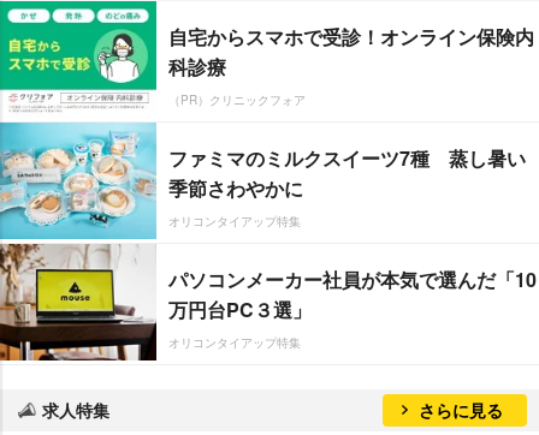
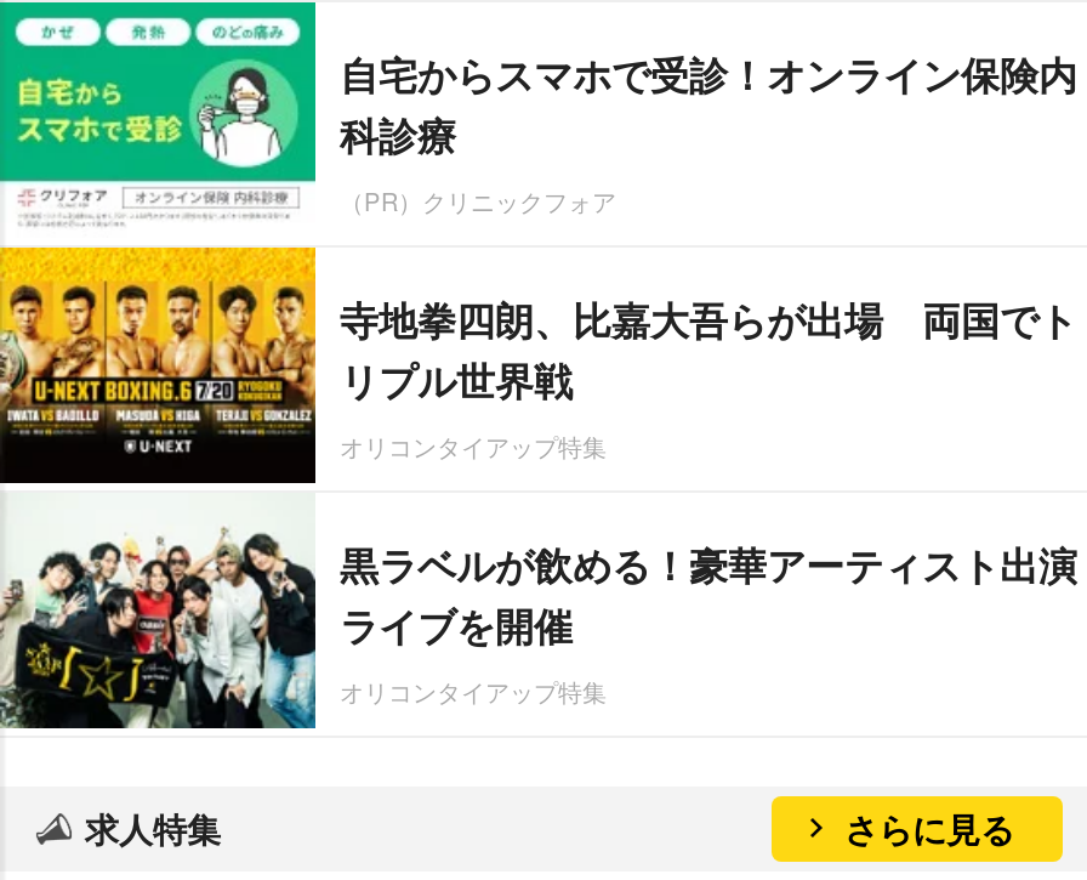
- [image]
- ファミマのミルクスイーツ7種 蒸し暑い
- 季節さわやかに
+ [image]
+ 寺地拳四朗、比嘉大吾らが出場 両国でト
+ リプル世界戦

- パソコンメーカー社員が本気で選んだ「10
- 万円台PC３選」
+ 黒ラベルが飲める！豪華アーティスト出演
+ ライブを開催
